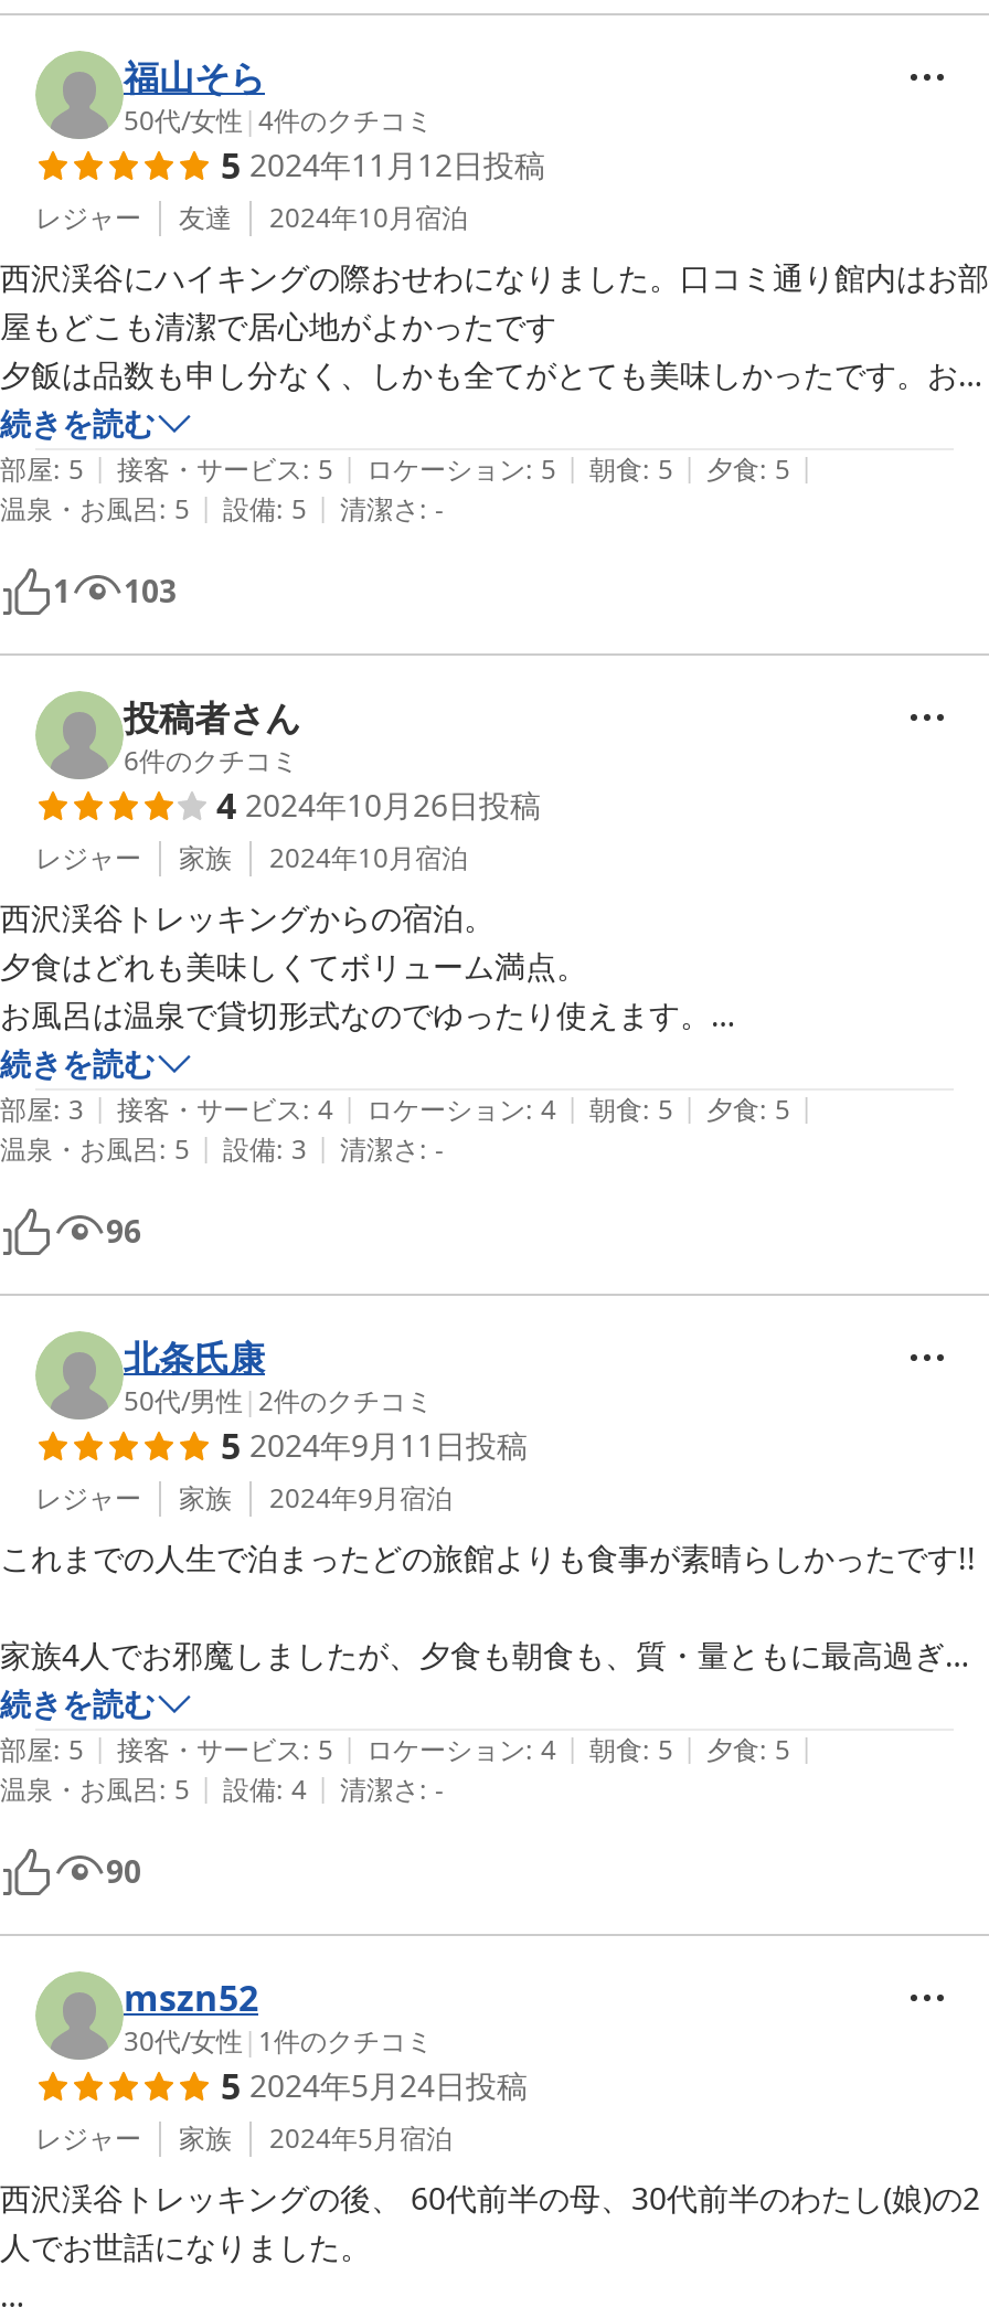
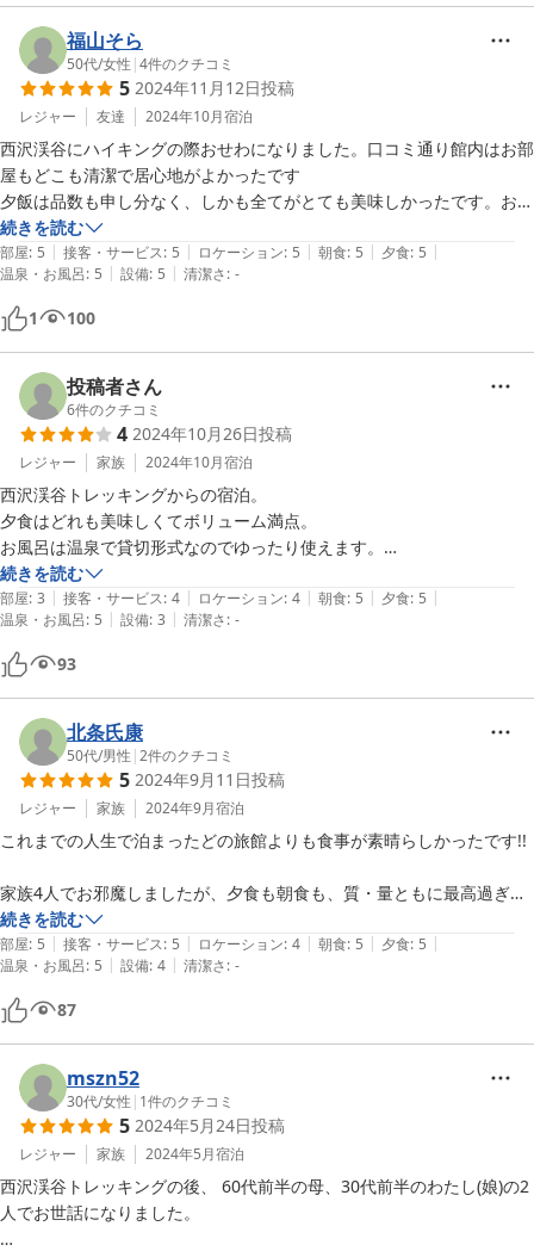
- 1 103
+ 1 100

- 96
+ 93

- 90
+ 87
